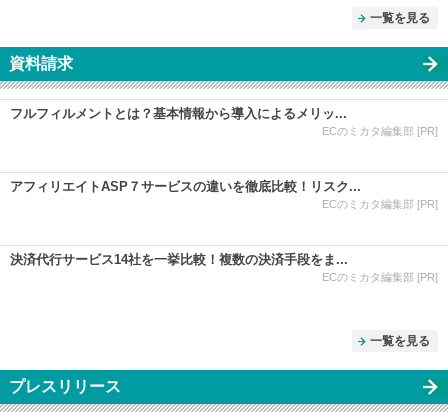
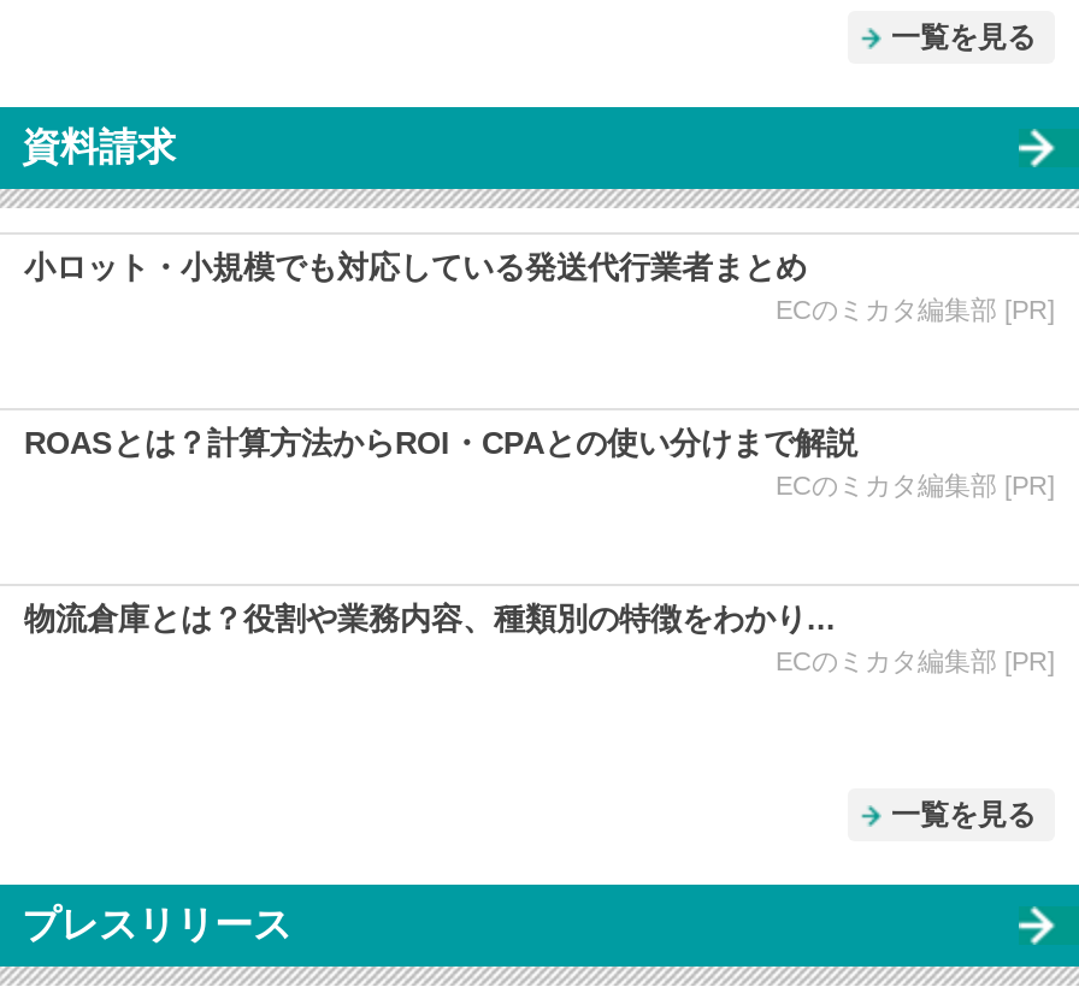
- フルフィルメントとは？基本情報から導入によるメリッ...
+ 小ロット・小規模でも対応している発送代行業者まとめ

- アフィリエイトASP７サービスの違いを徹底比較！リスク...
+ ROASとは？計算方法からROI・CPAとの使い分けまで解説

- 決済代行サービス14社を一挙比較！複数の決済手段をま...
+ 物流倉庫とは？役割や業務内容、種類別の特徴をわかり...
